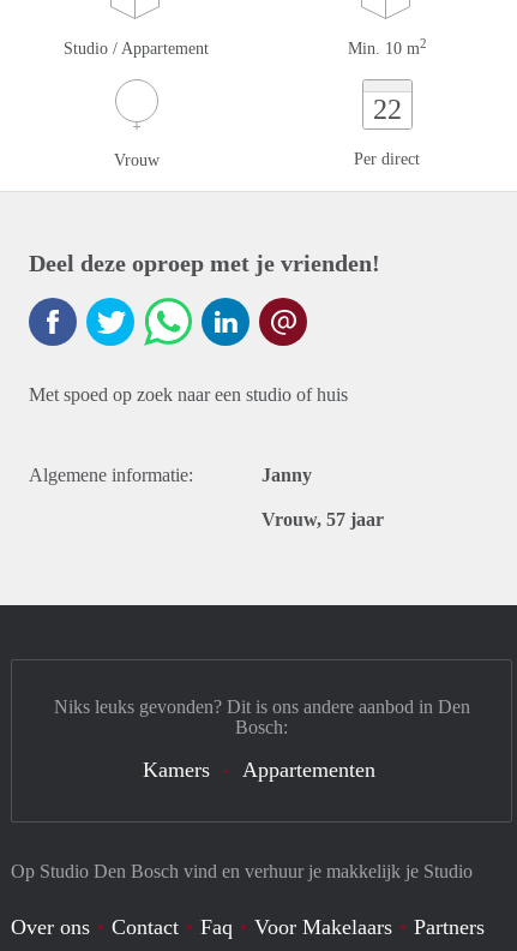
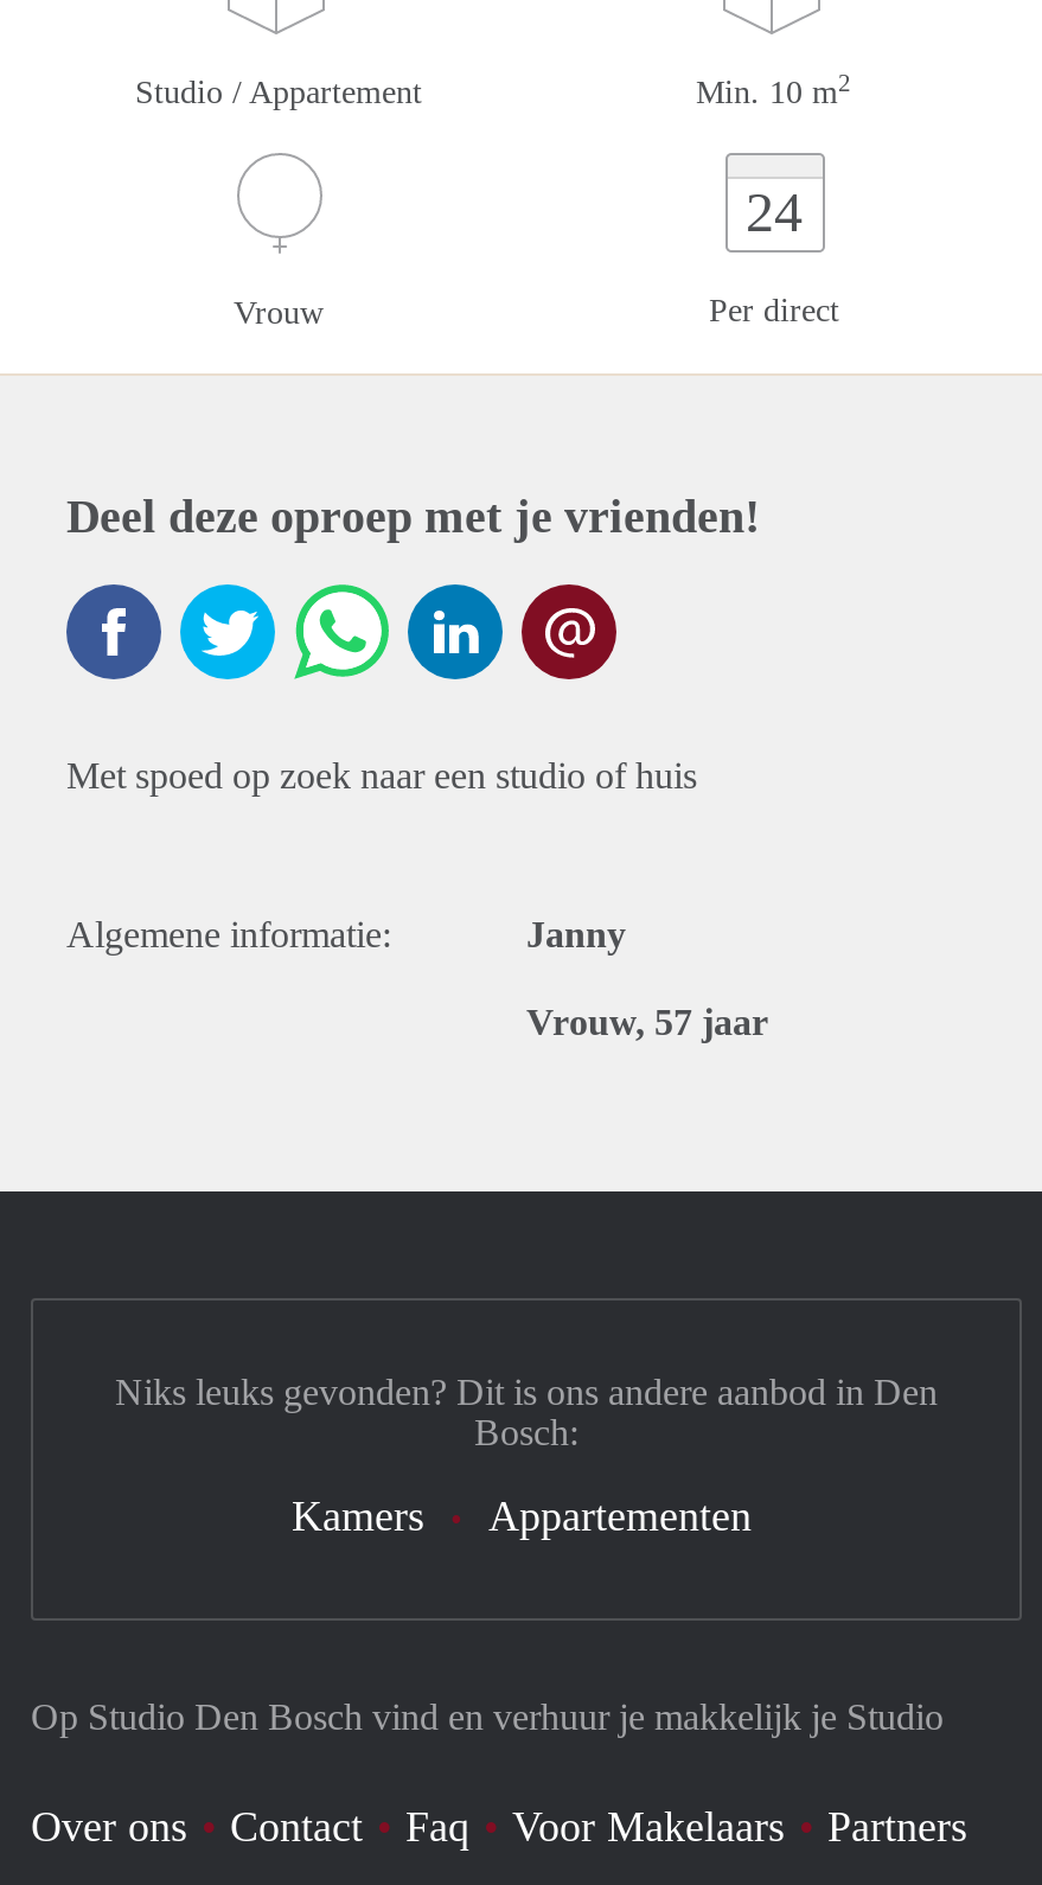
- 22
+ 24
